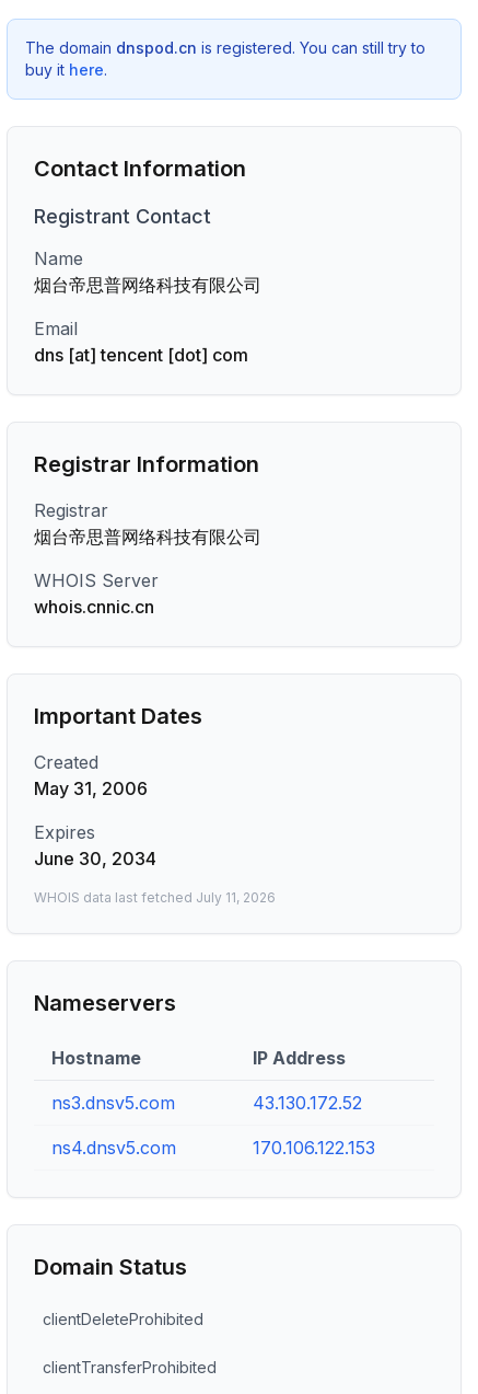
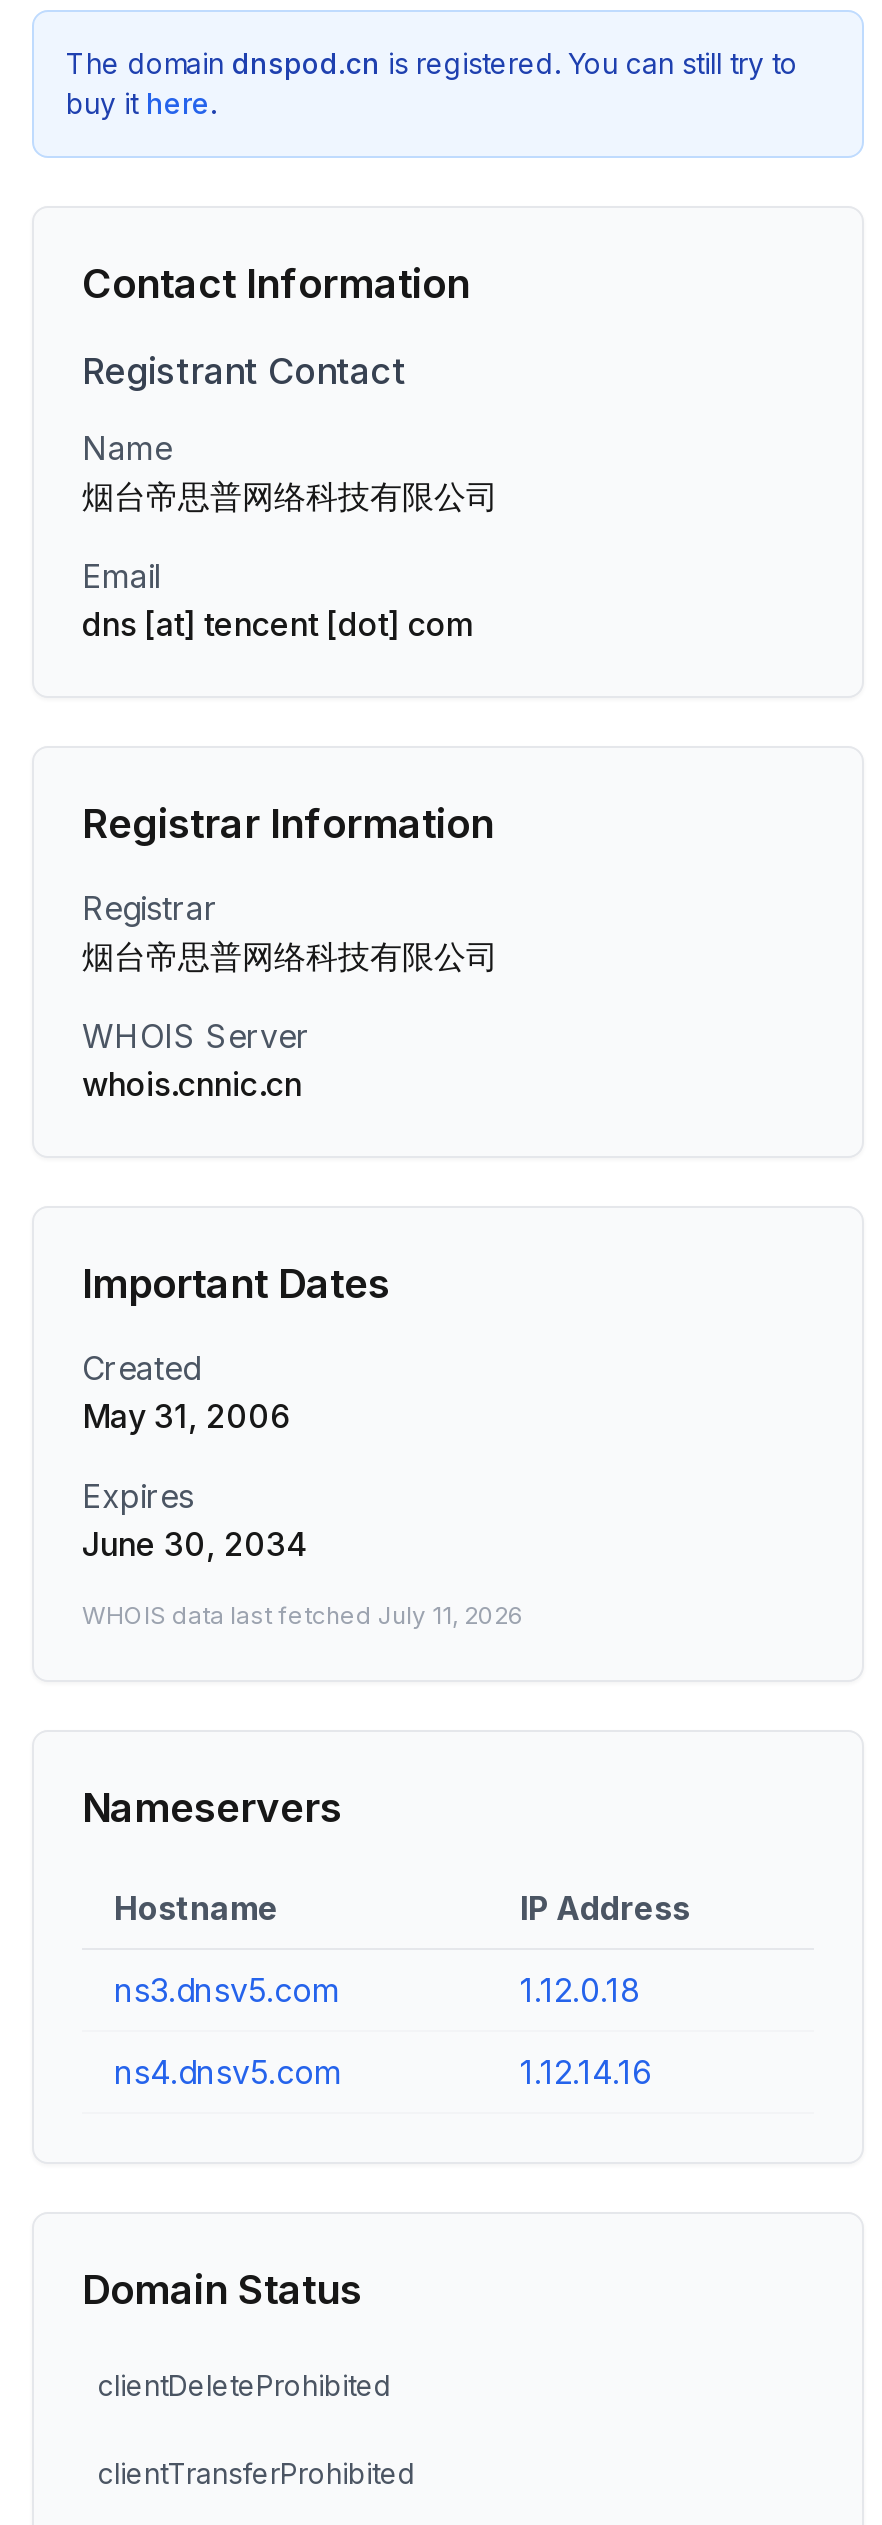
- 43.130.172.52
+ 1.12.0.18

- 170.106.122.153
+ 1.12.14.16
